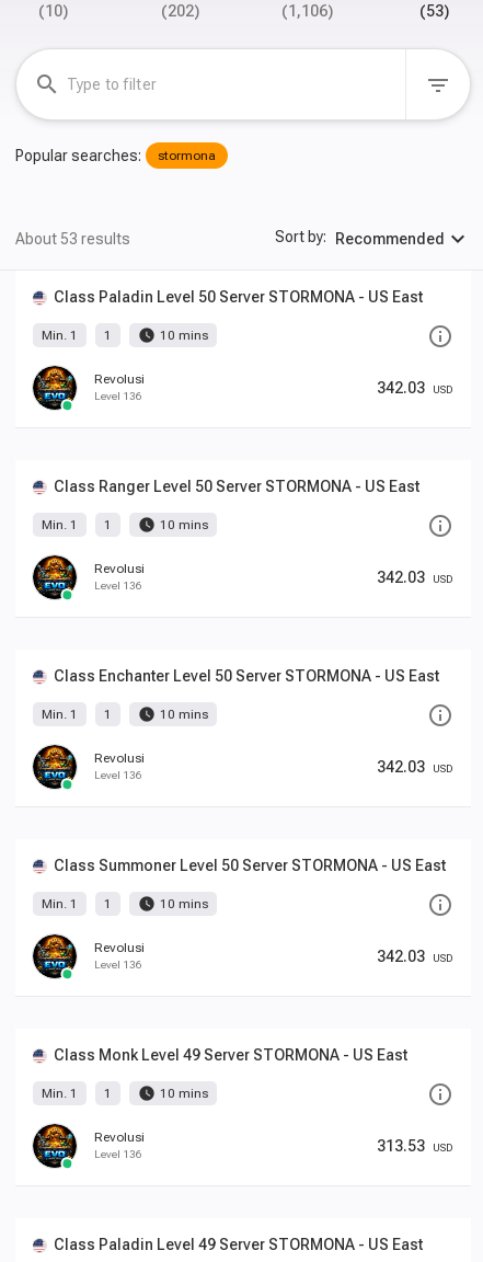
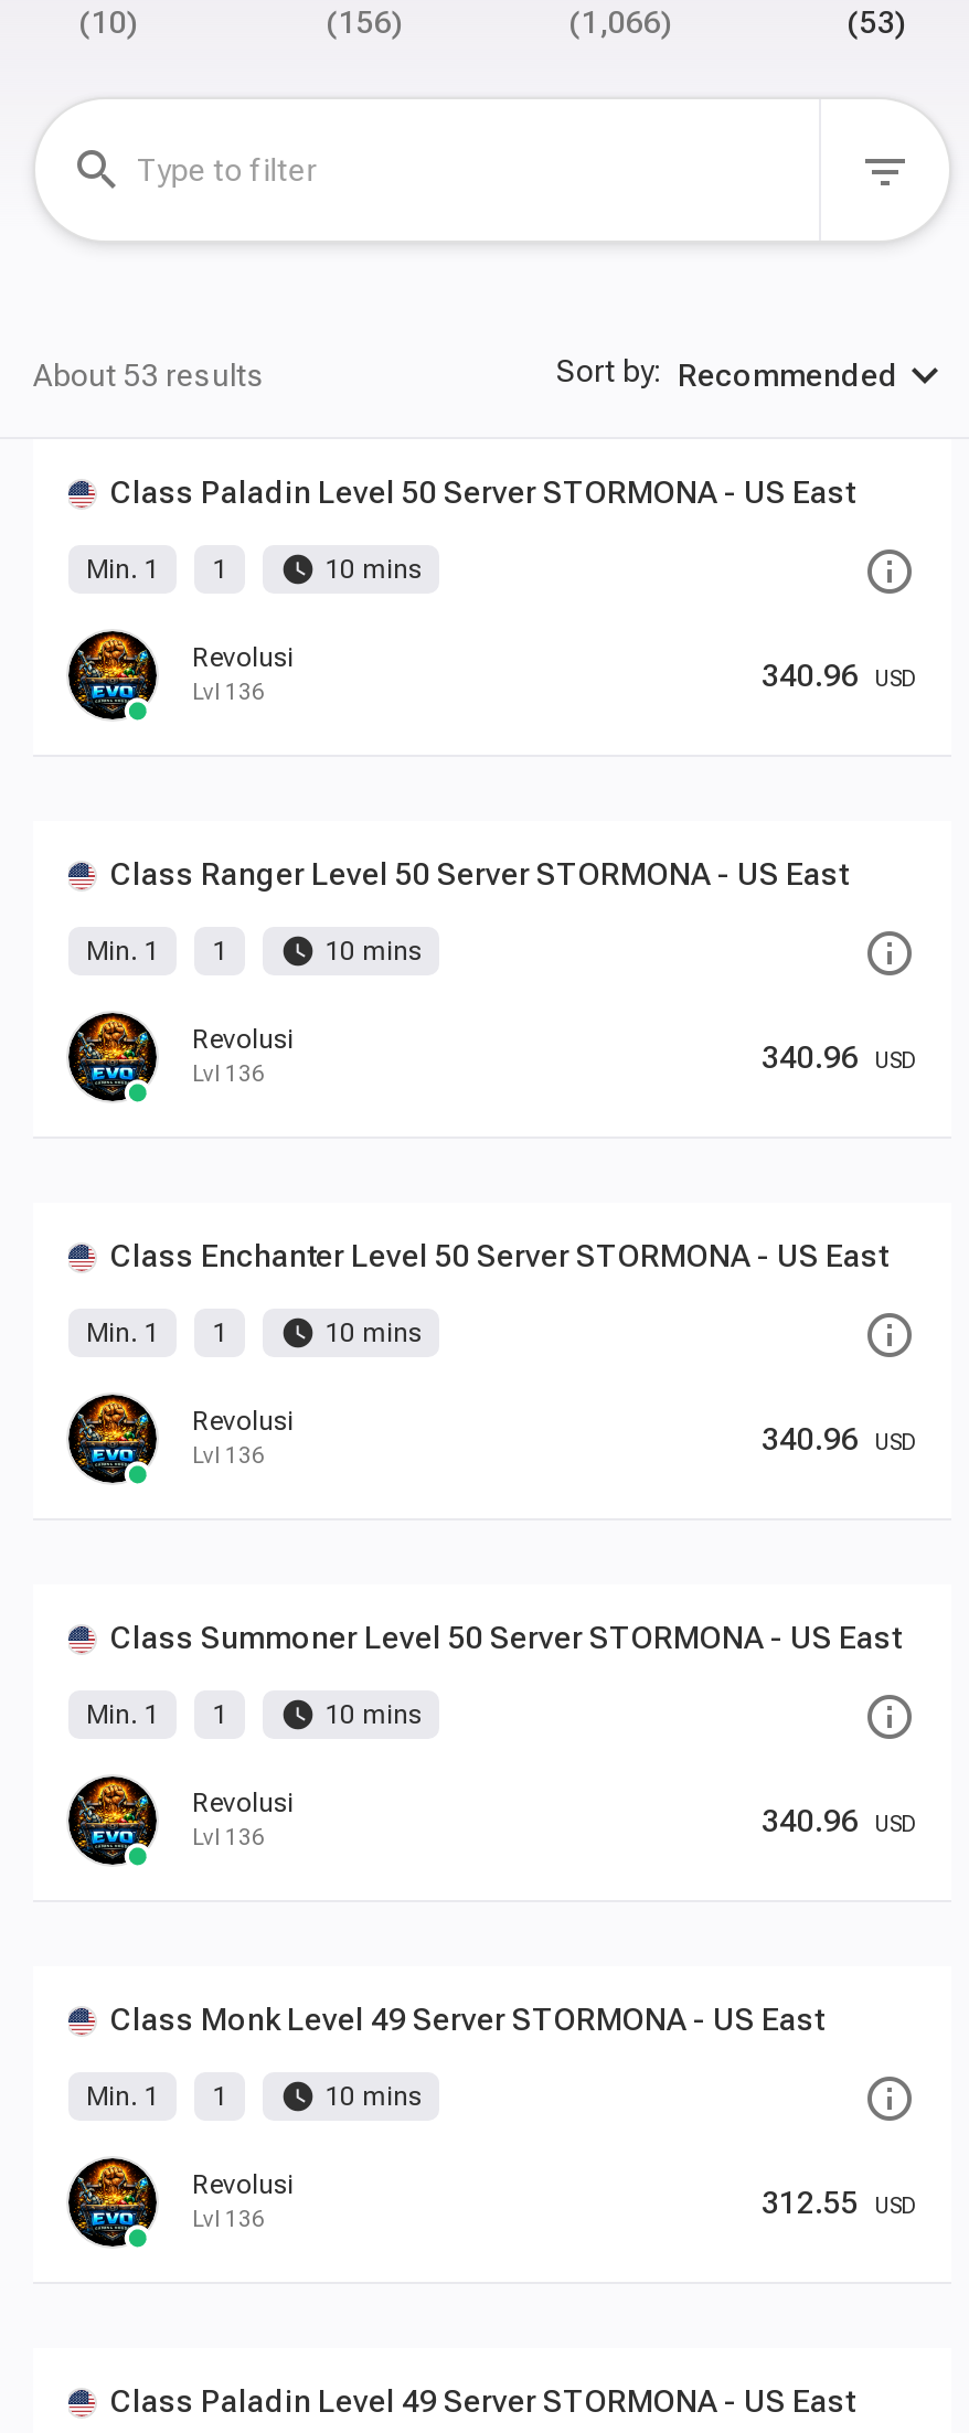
- (202)
+ (156)

- (1,106)
+ (1,066)

- Popular searches:
- stormona

- Level 136
- 342.03 USD
+ Lvl 136
+ 340.96 USD

- Level 136
- 342.03 USD
+ Lvl 136
+ 340.96 USD

- Level 136
- 342.03 USD
+ Lvl 136
+ 340.96 USD

- Level 136
- 342.03 USD
+ Lvl 136
+ 340.96 USD

- Level 136
- 313.53 USD
+ Lvl 136
+ 312.55 USD
